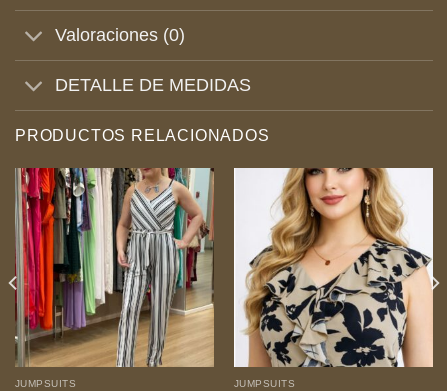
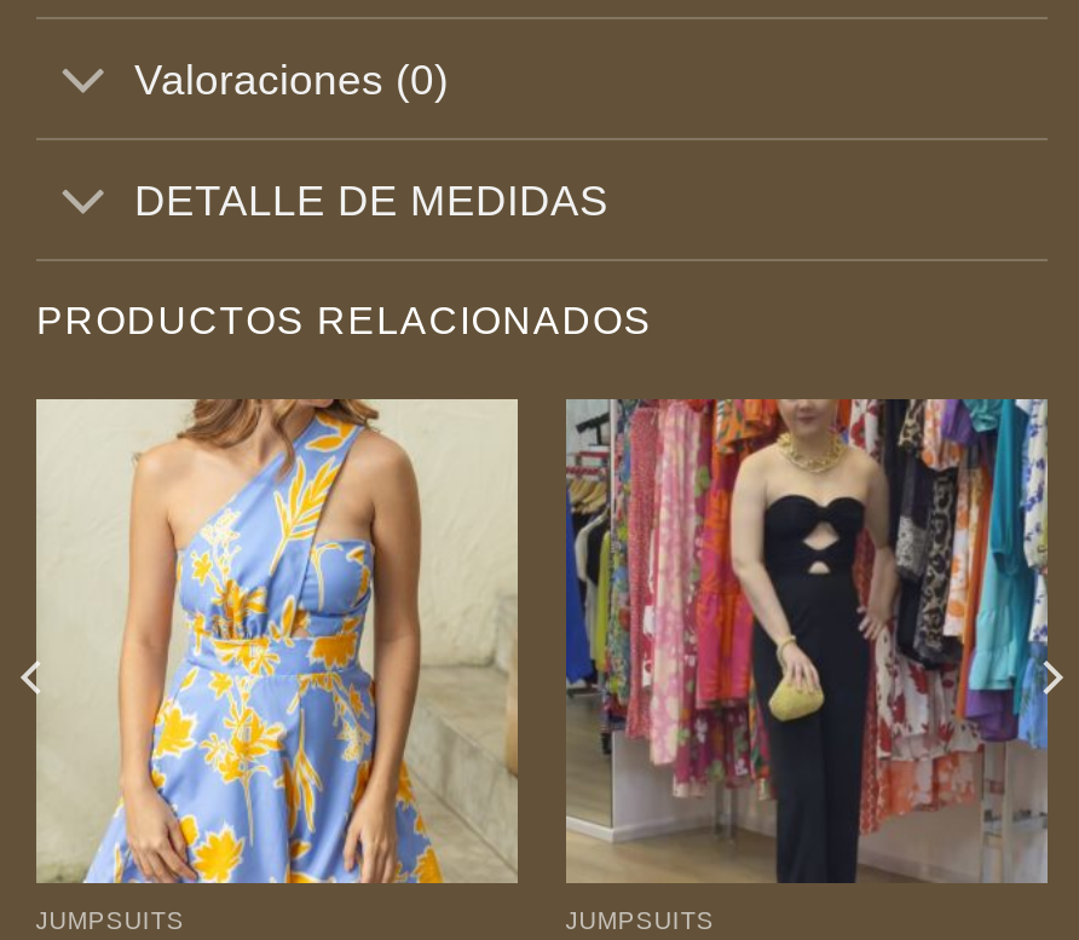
- [image]
+ [image]

- [image]
+ [image]
